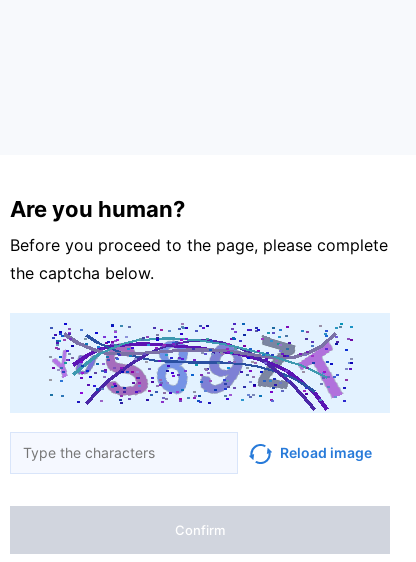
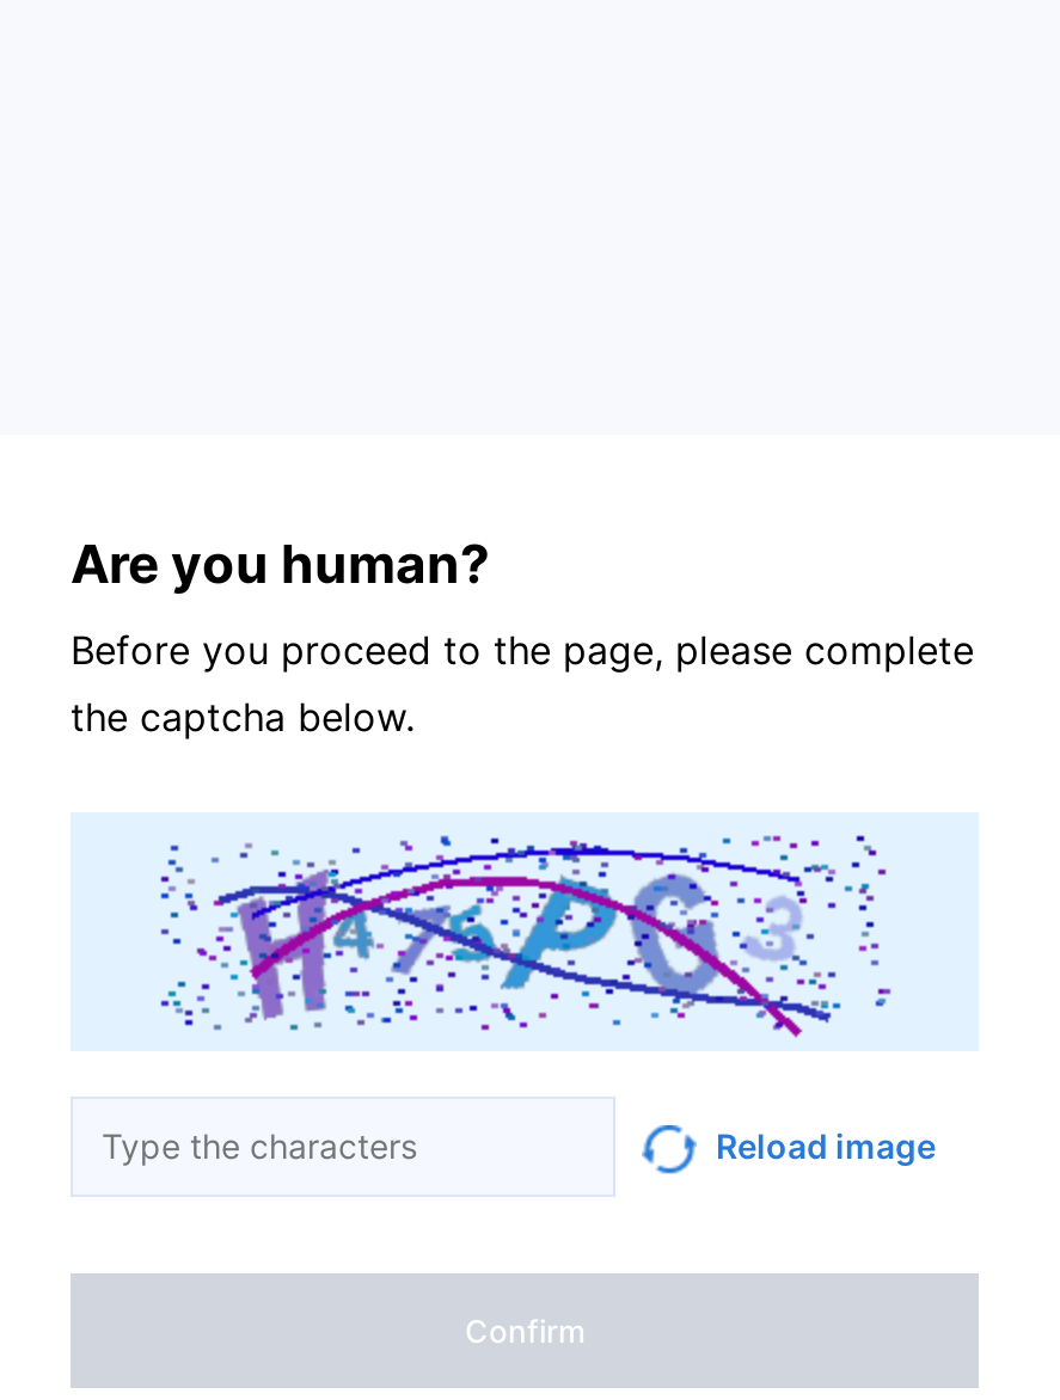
- [image]
+ [image]
